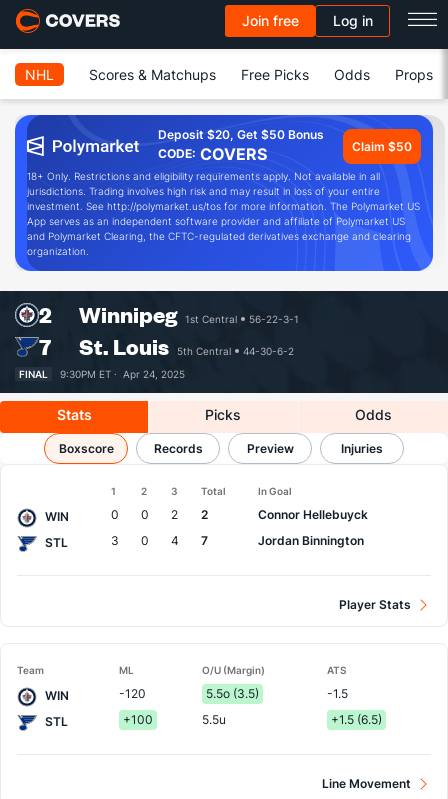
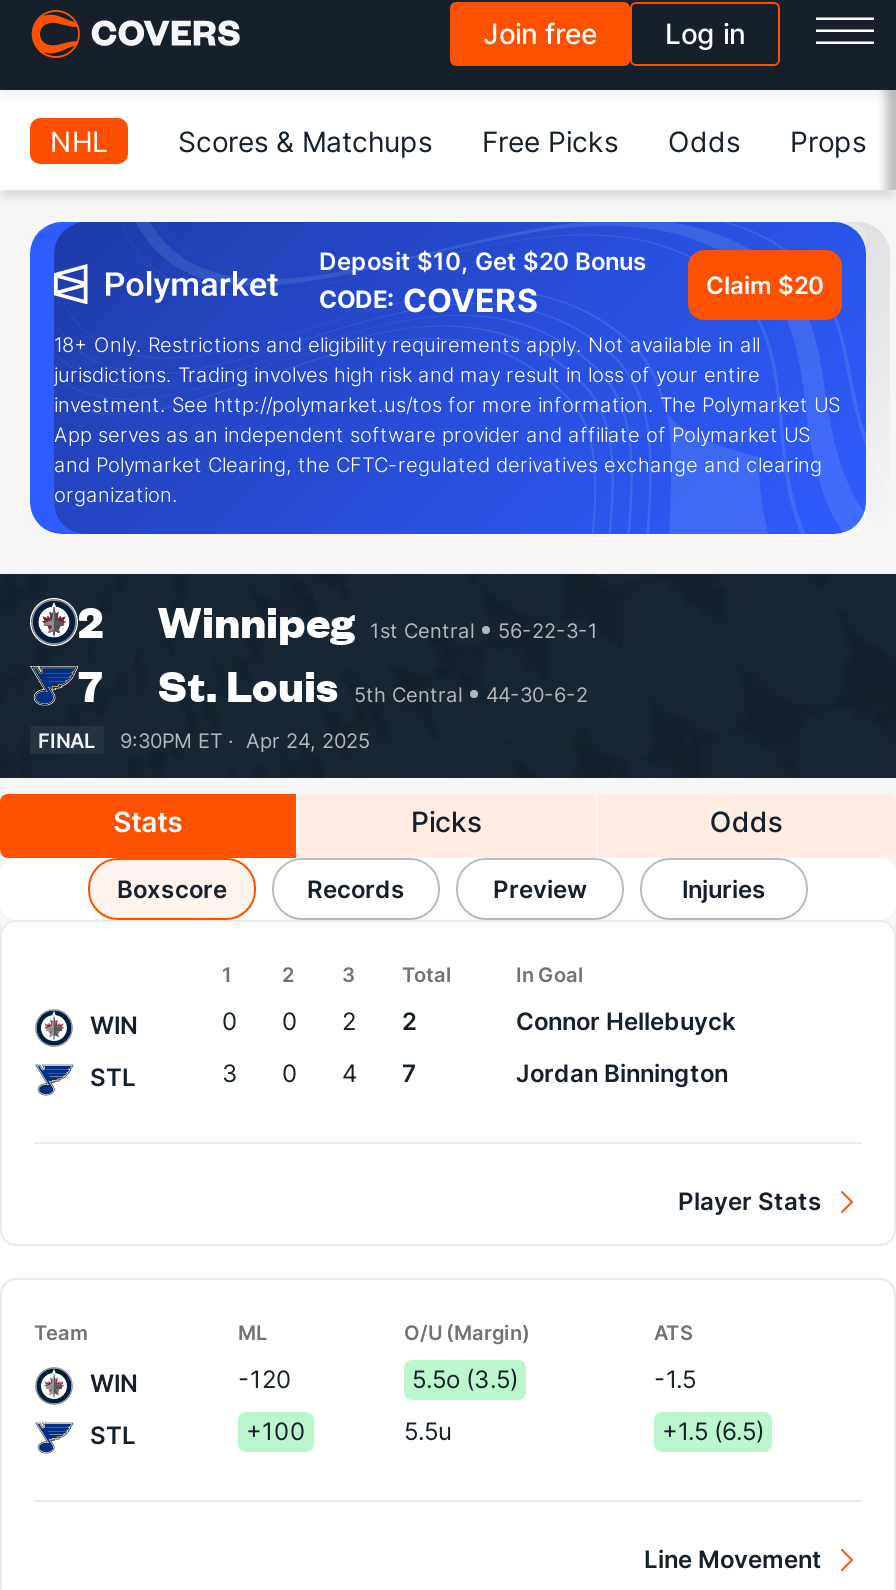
- Deposit $20, Get $50 Bonus
+ Deposit $10, Get $20 Bonus

- Claim $50
+ Claim $20
